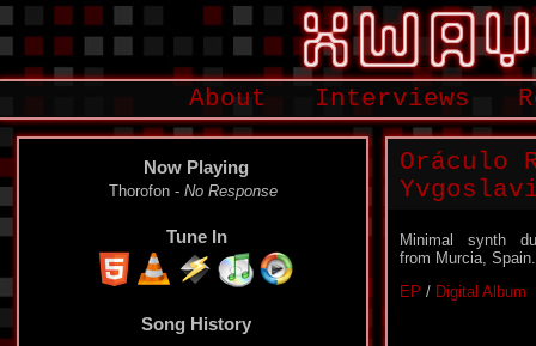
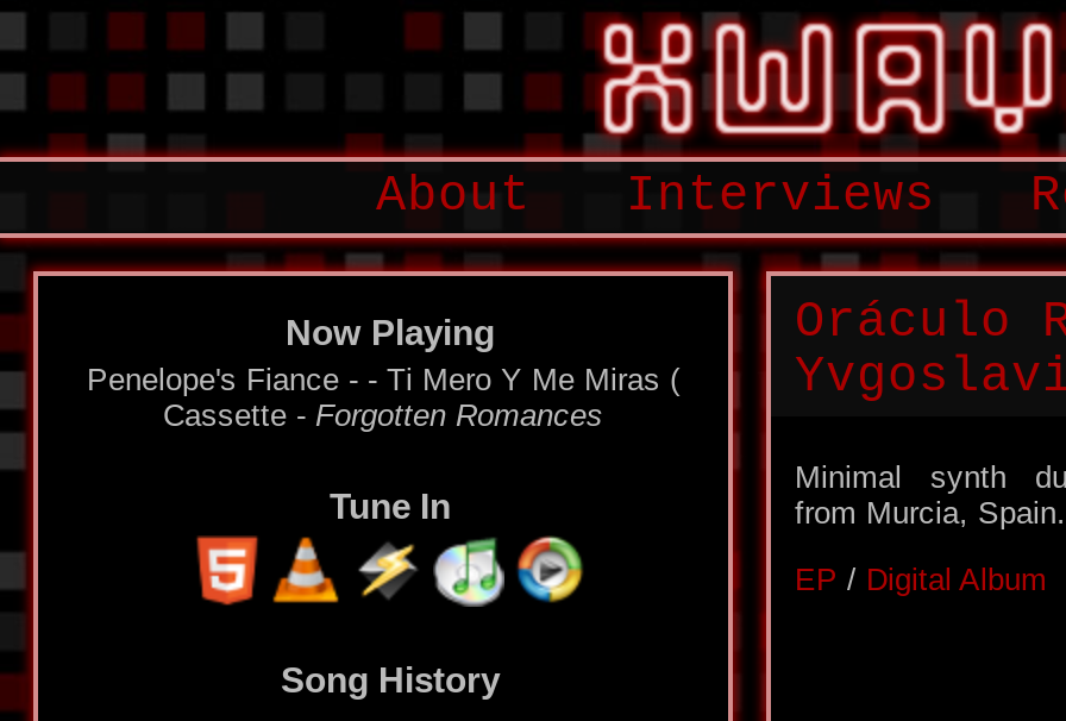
- Thorofon - No Response
+ Penelope's Fiance - - Ti Mero Y Me Miras (
+ Cassette - Forgotten Romances
